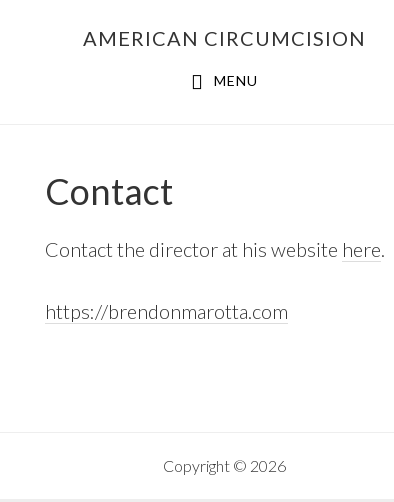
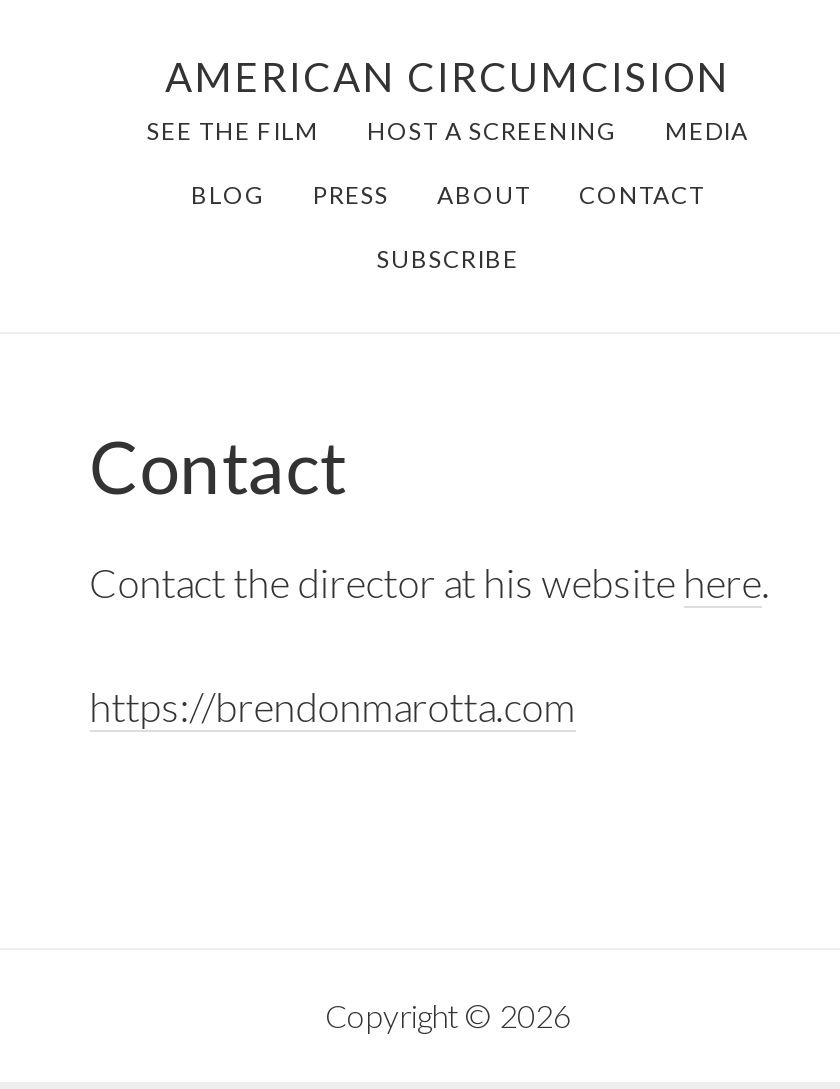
- MENU
+ SEE THE FILM
+ HOST A SCREENING
+ MEDIA
+ BLOG
+ PRESS
+ ABOUT
+ CONTACT
+ SUBSCRIBE
